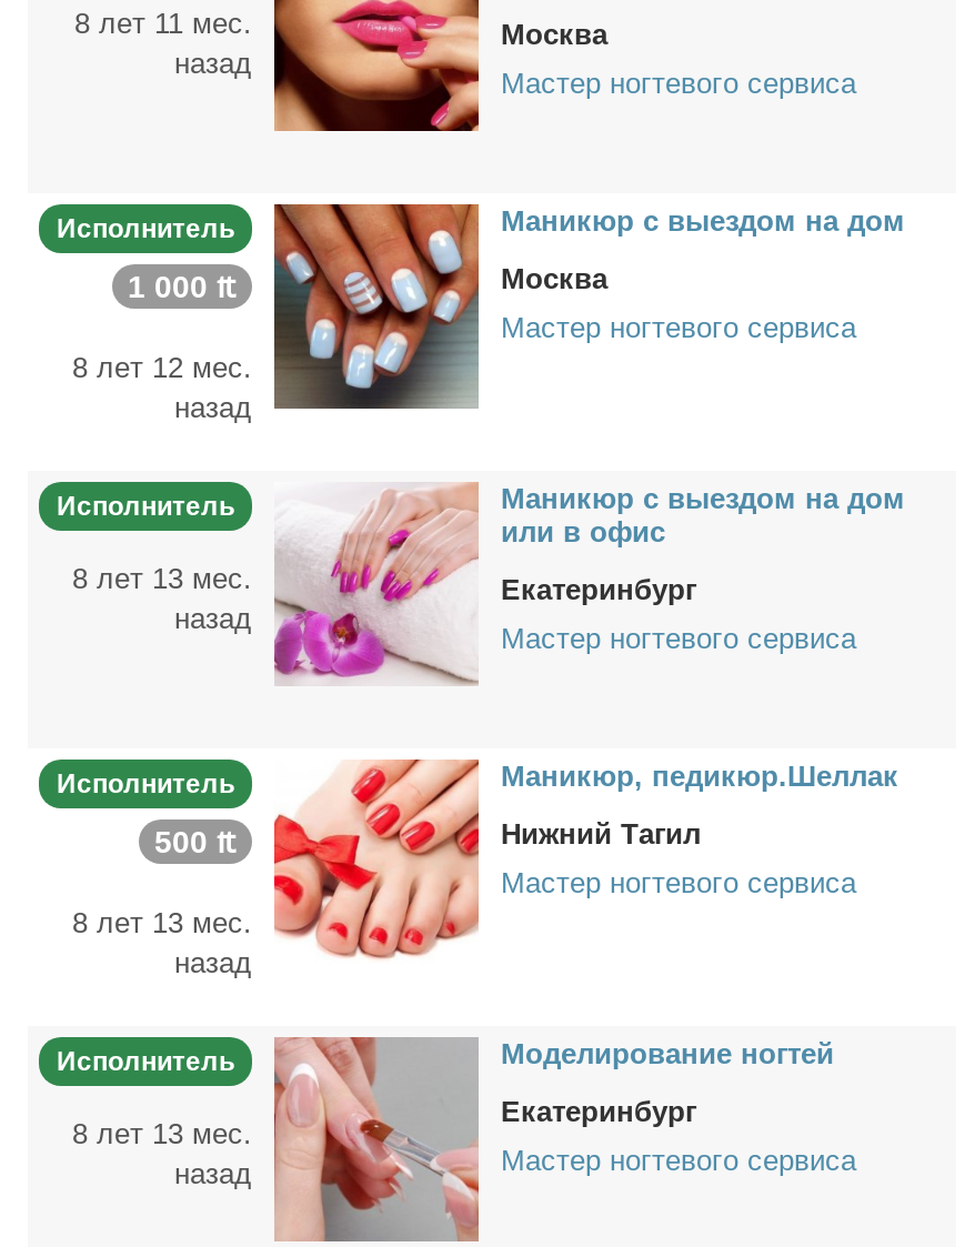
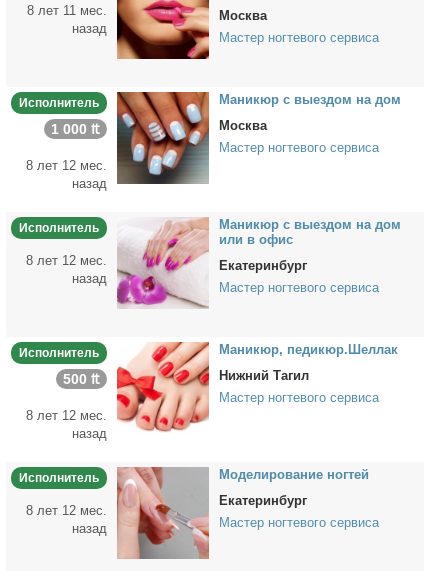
- 8 лет 13 мес.
+ 8 лет 12 мес.

- 8 лет 13 мес.
+ 8 лет 12 мес.

- 8 лет 13 мес.
+ 8 лет 12 мес.
